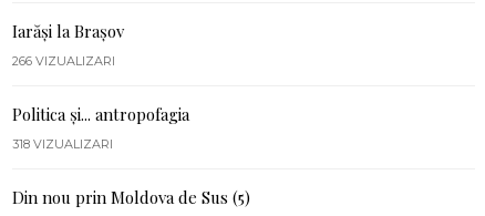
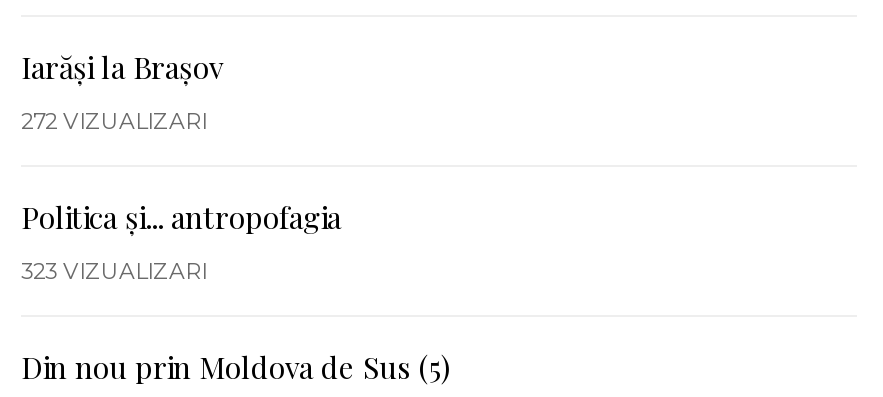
- 266 VIZUALIZARI
+ 272 VIZUALIZARI

- 318 VIZUALIZARI
+ 323 VIZUALIZARI
